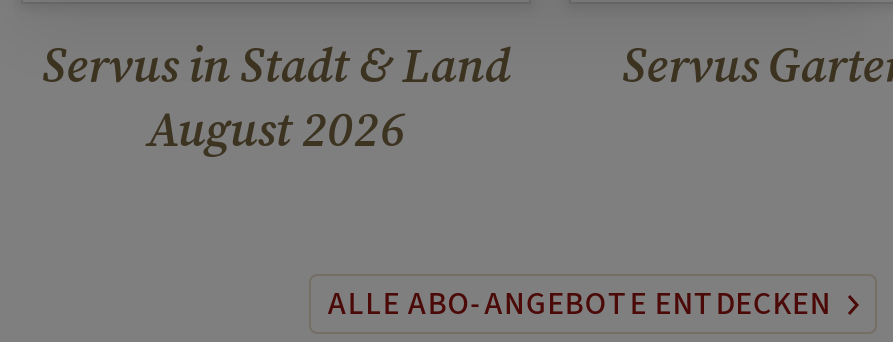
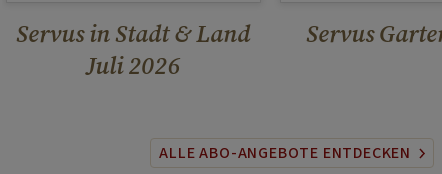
- August 2026
+ Juli 2026
